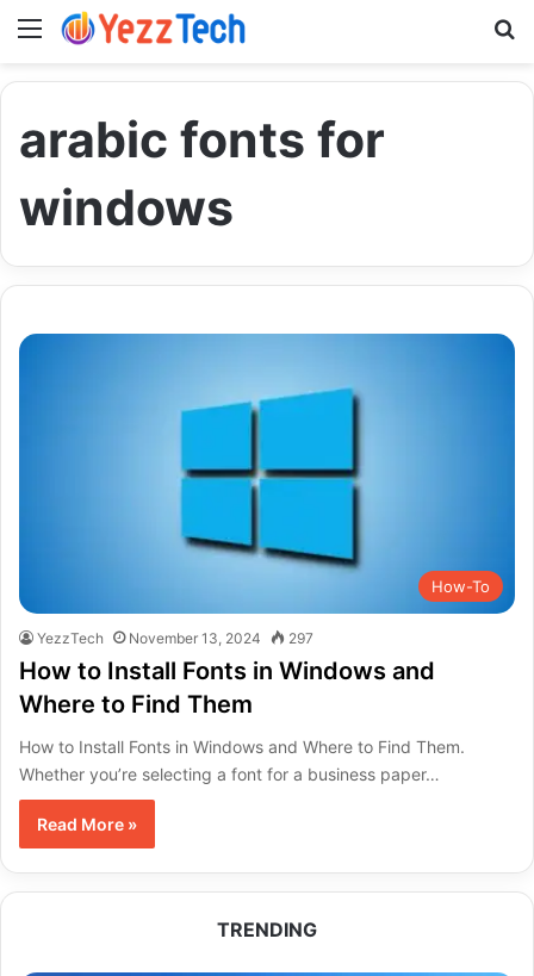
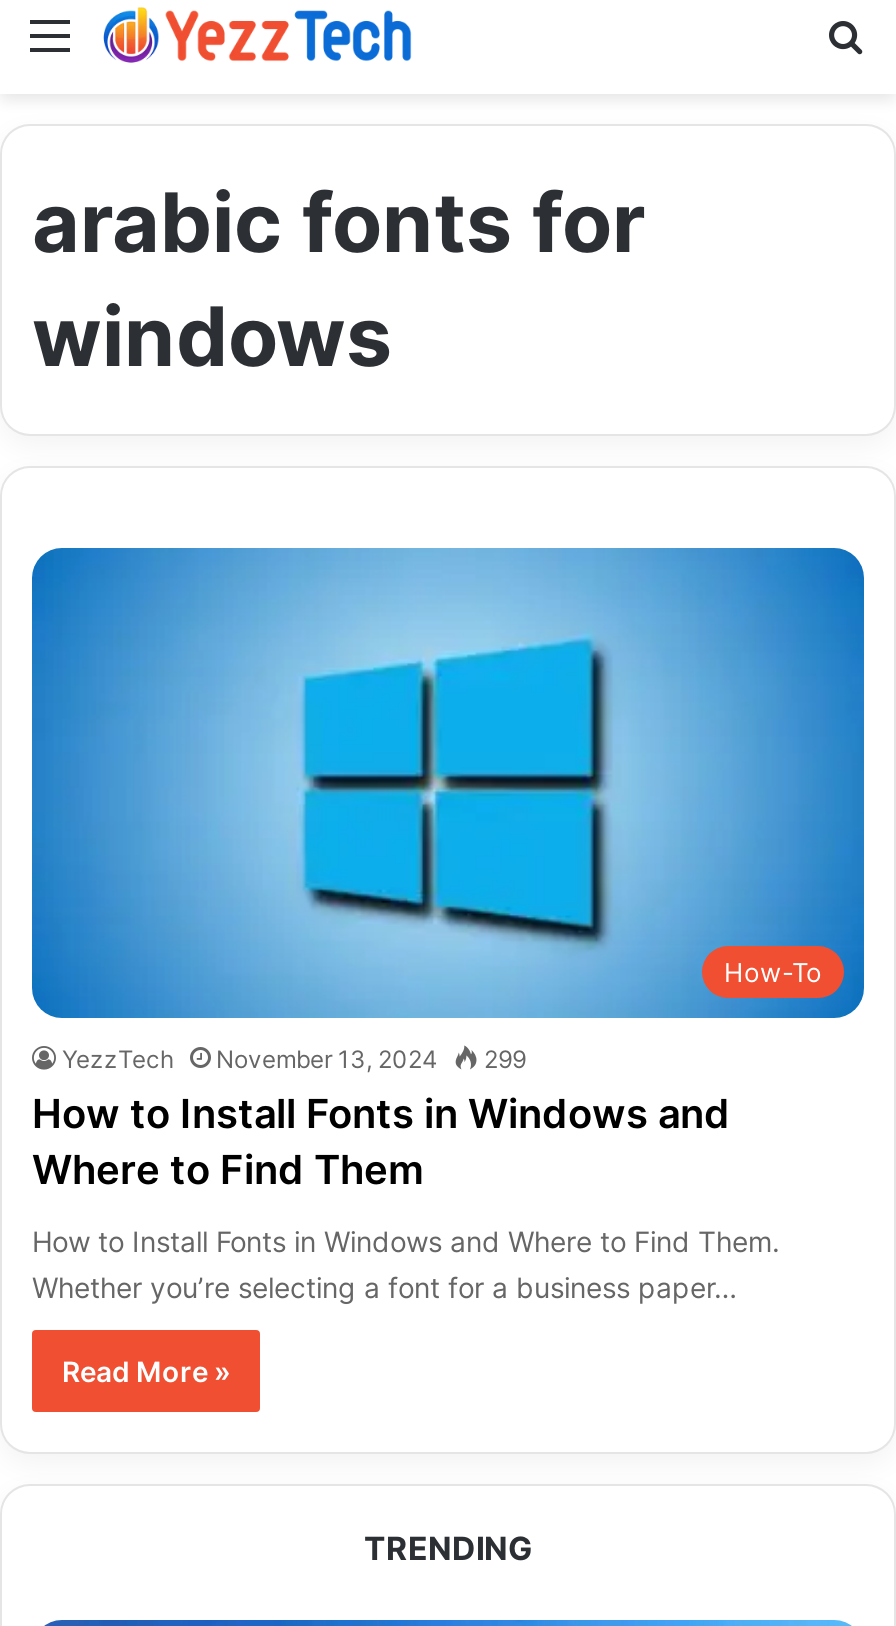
- YezzTech November 13, 2024 297
+ YezzTech November 13, 2024 299
